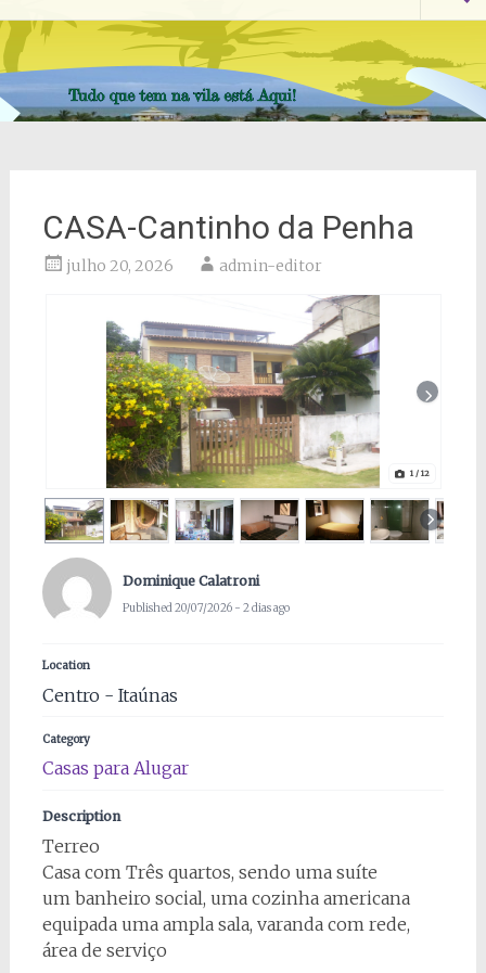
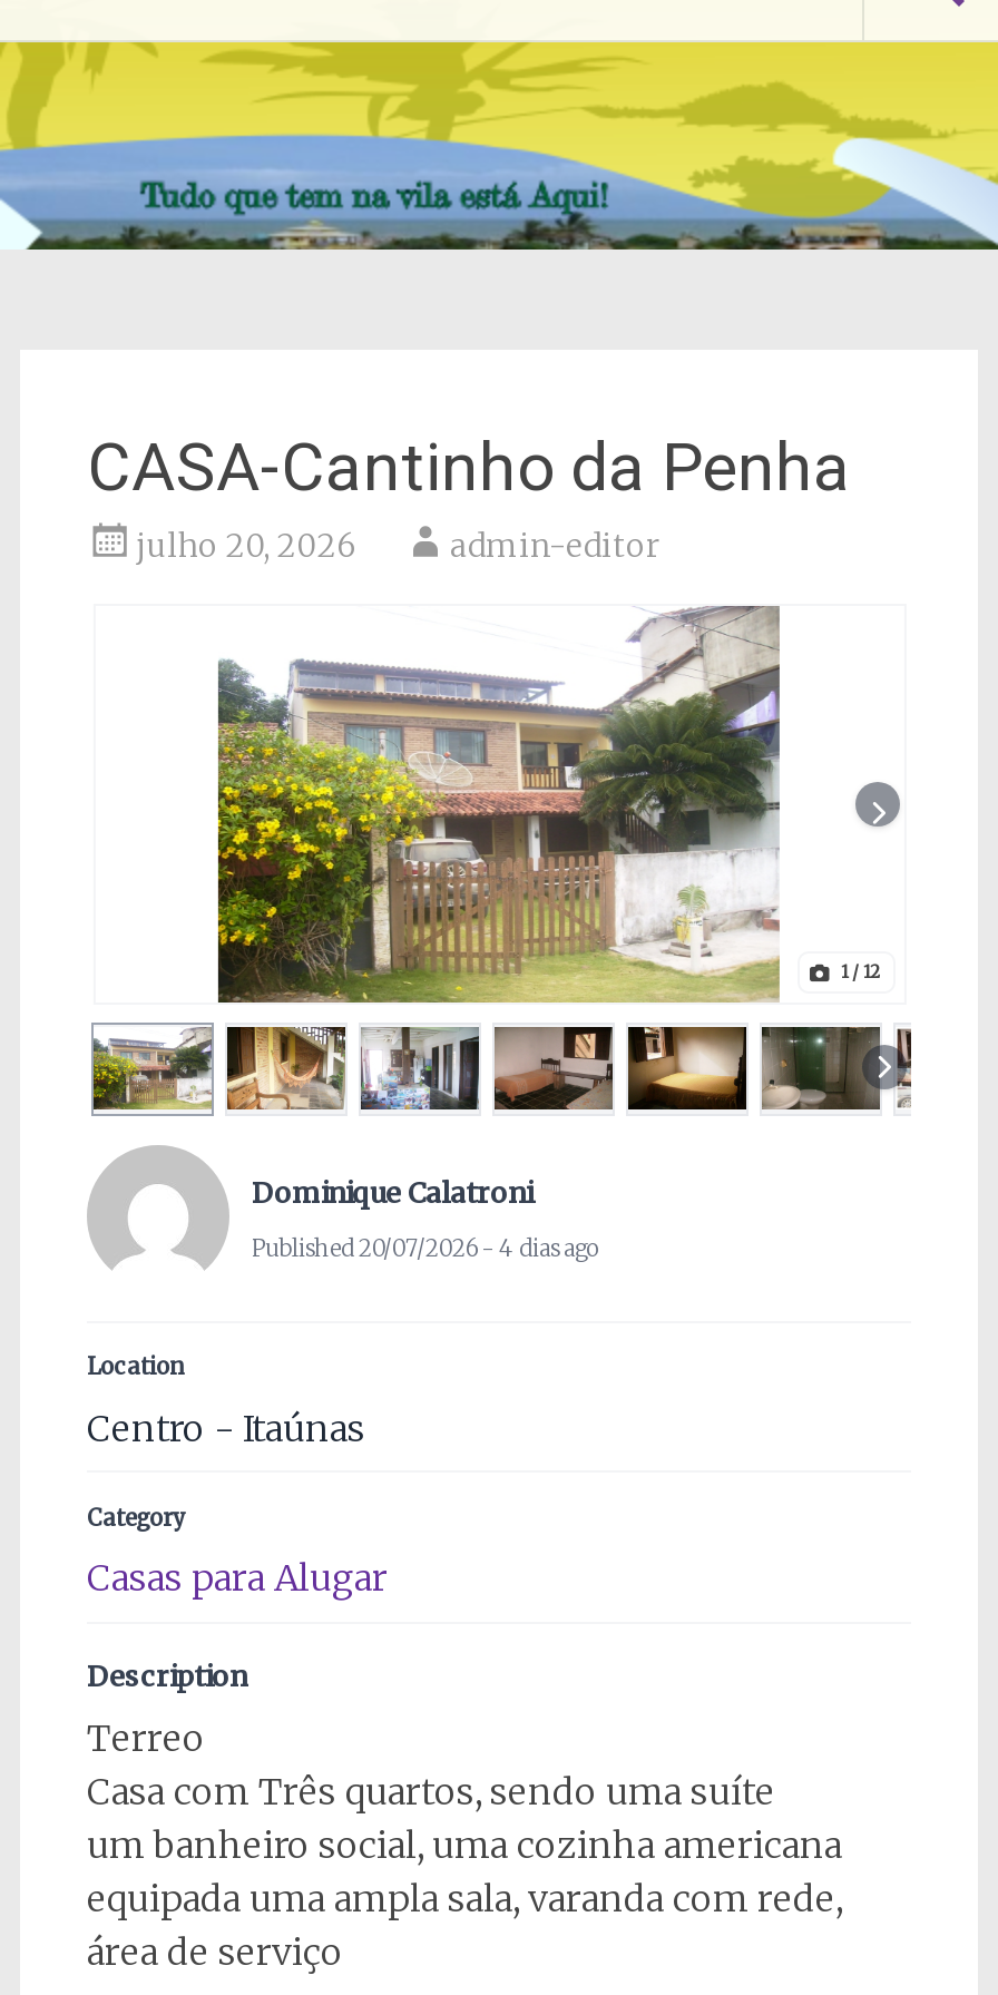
- Published 20/07/2026 - 2 dias ago
+ Published 20/07/2026 - 4 dias ago
